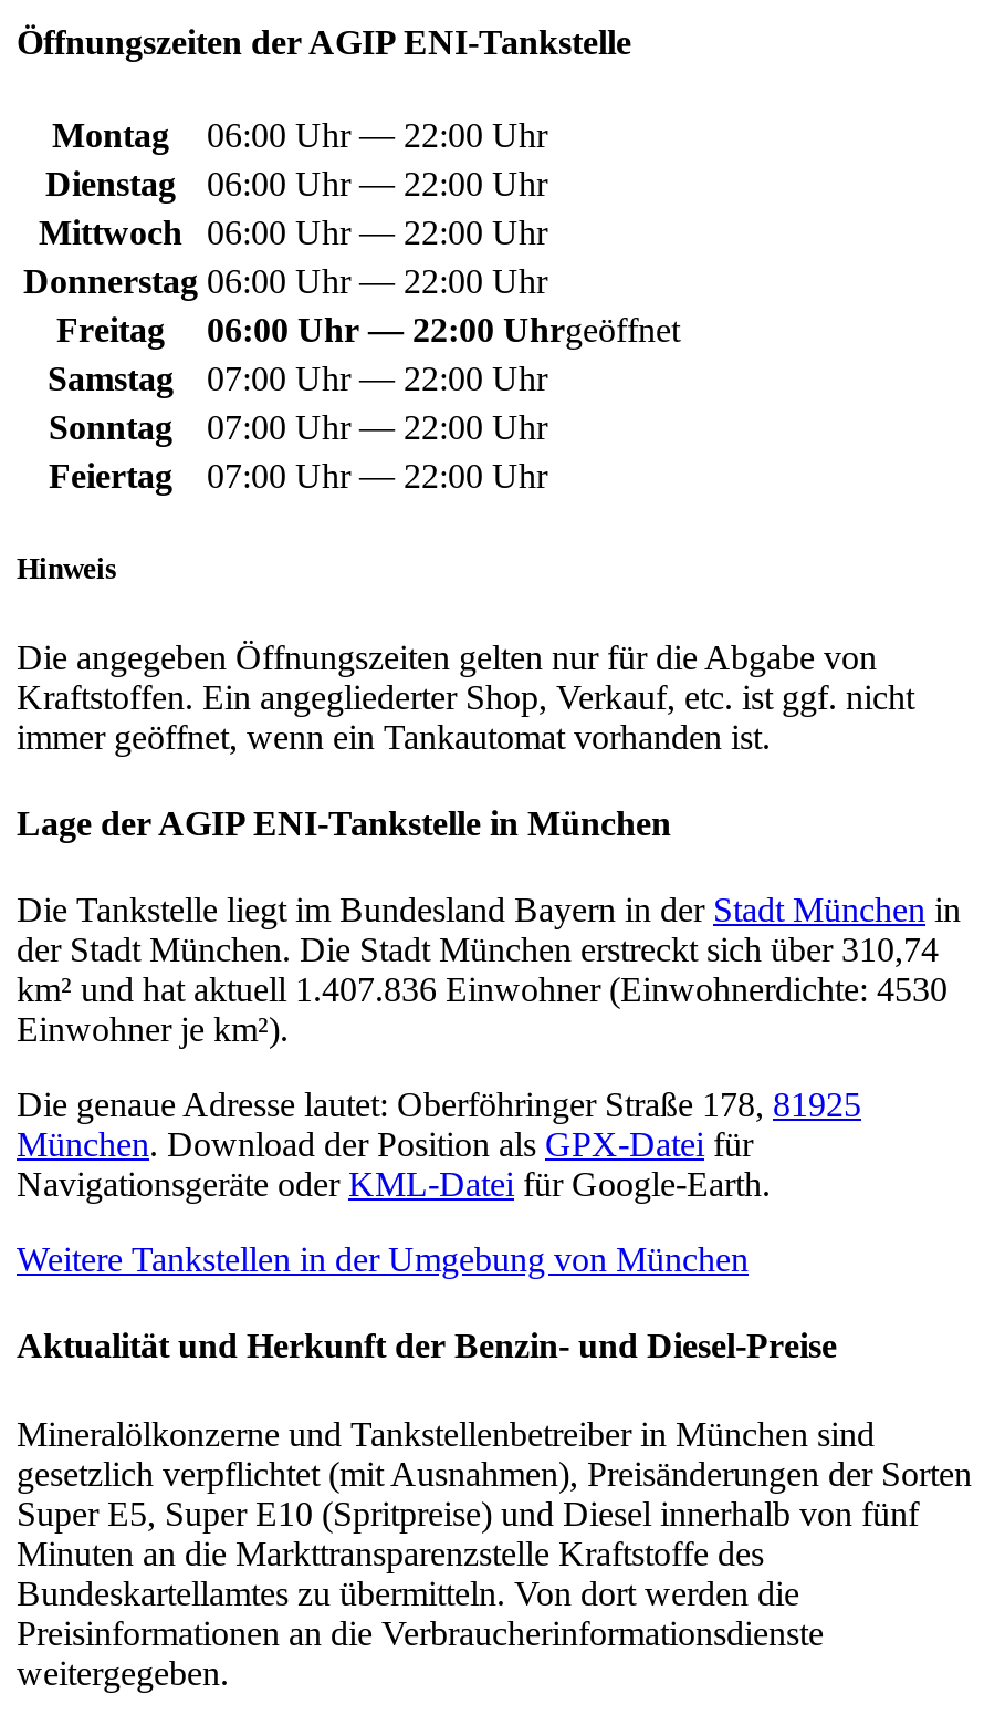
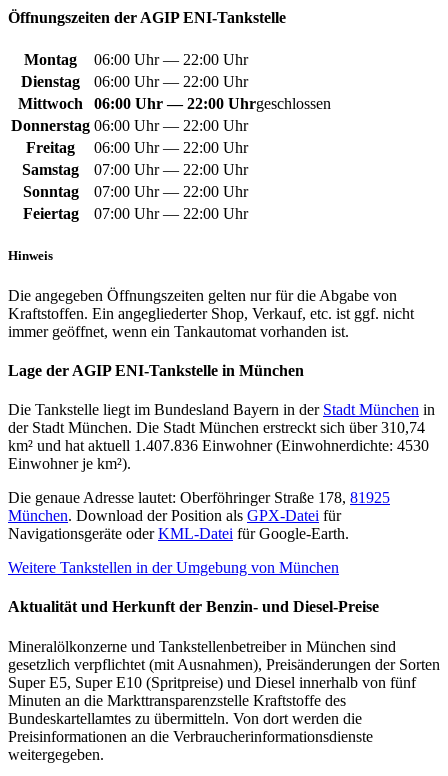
- 06:00 Uhr — 22:00 Uhr
+ 06:00 Uhr — 22:00 Uhrgeschlossen

- 06:00 Uhr — 22:00 Uhrgeöffnet
+ 06:00 Uhr — 22:00 Uhr
